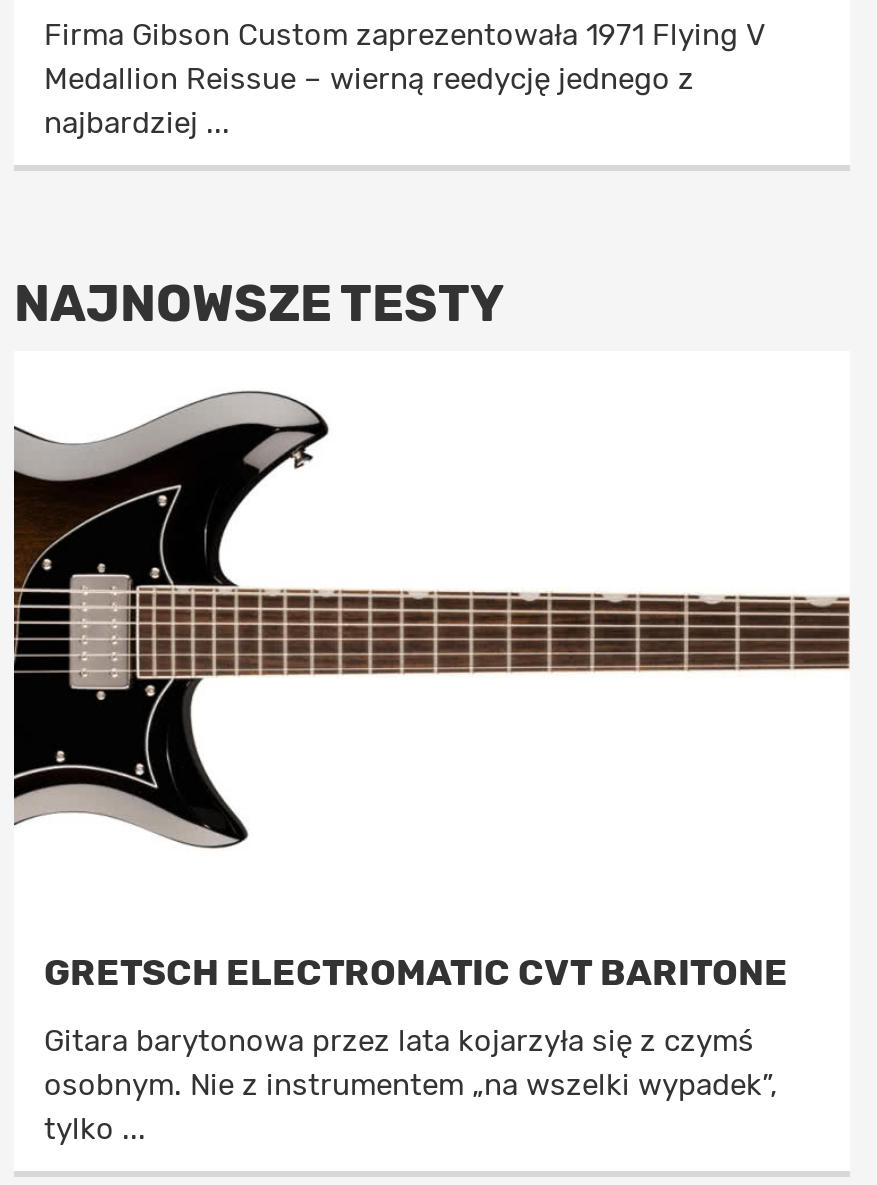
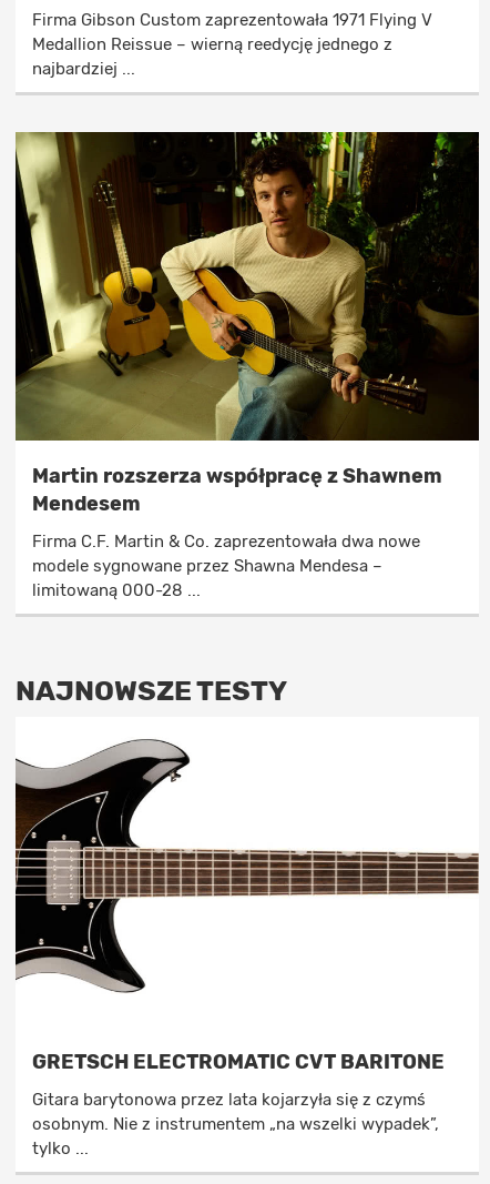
+ [image]
+ Martin rozszerza współpracę z Shawnem
+ Mendesem
+ Firma C.F. Martin & Co. zaprezentowała dwa nowe
+ modele sygnowane przez Shawna Mendesa –
+ limitowaną 000-28 ...
